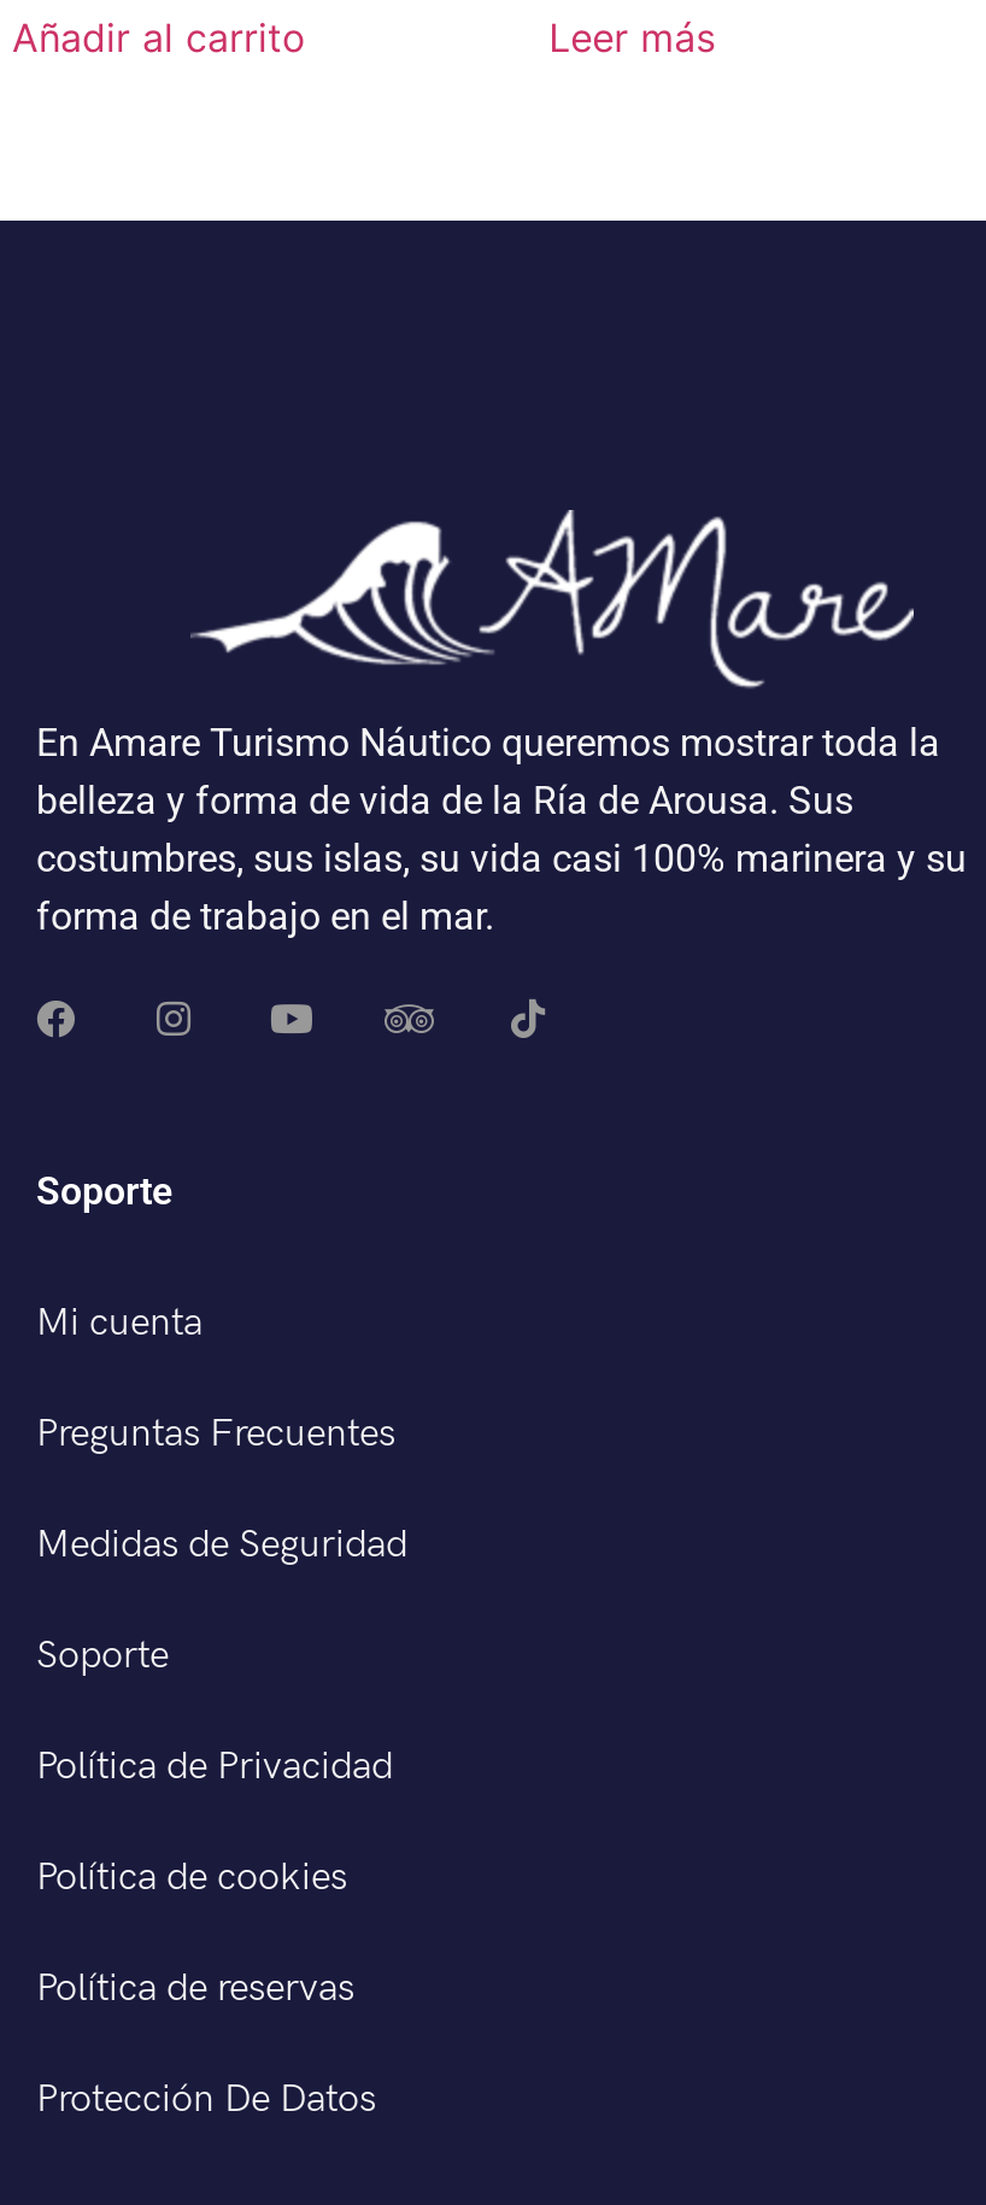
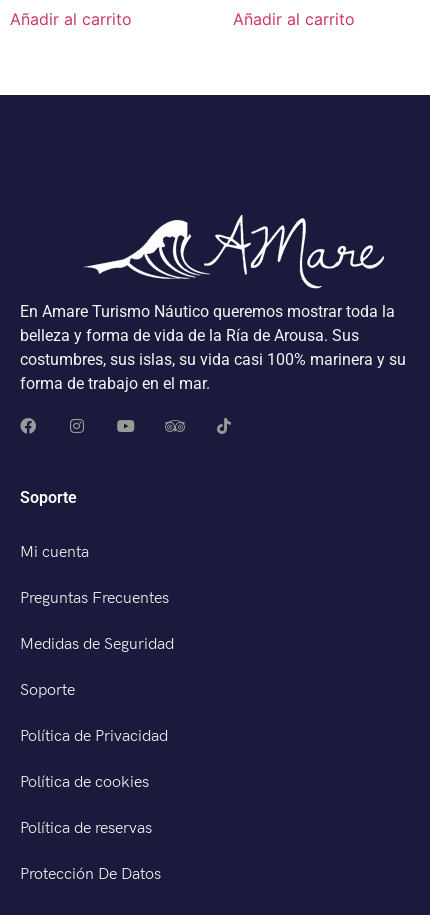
- Leer más
+ Añadir al carrito
